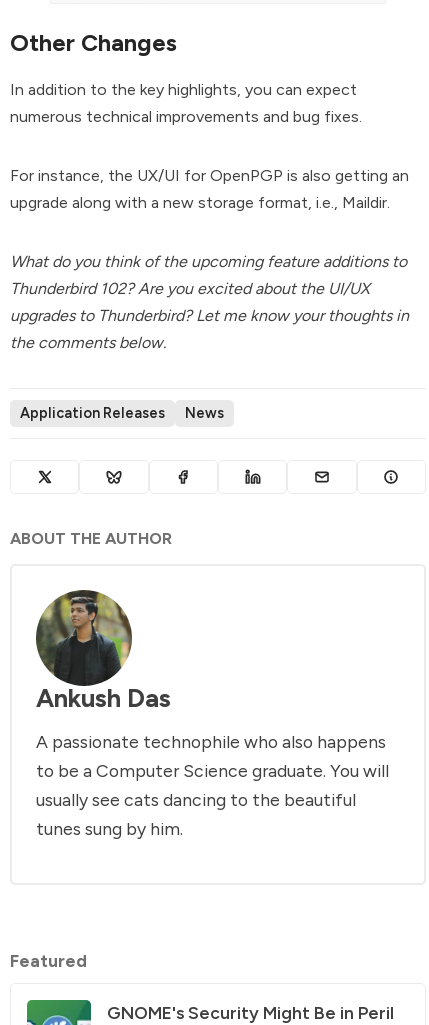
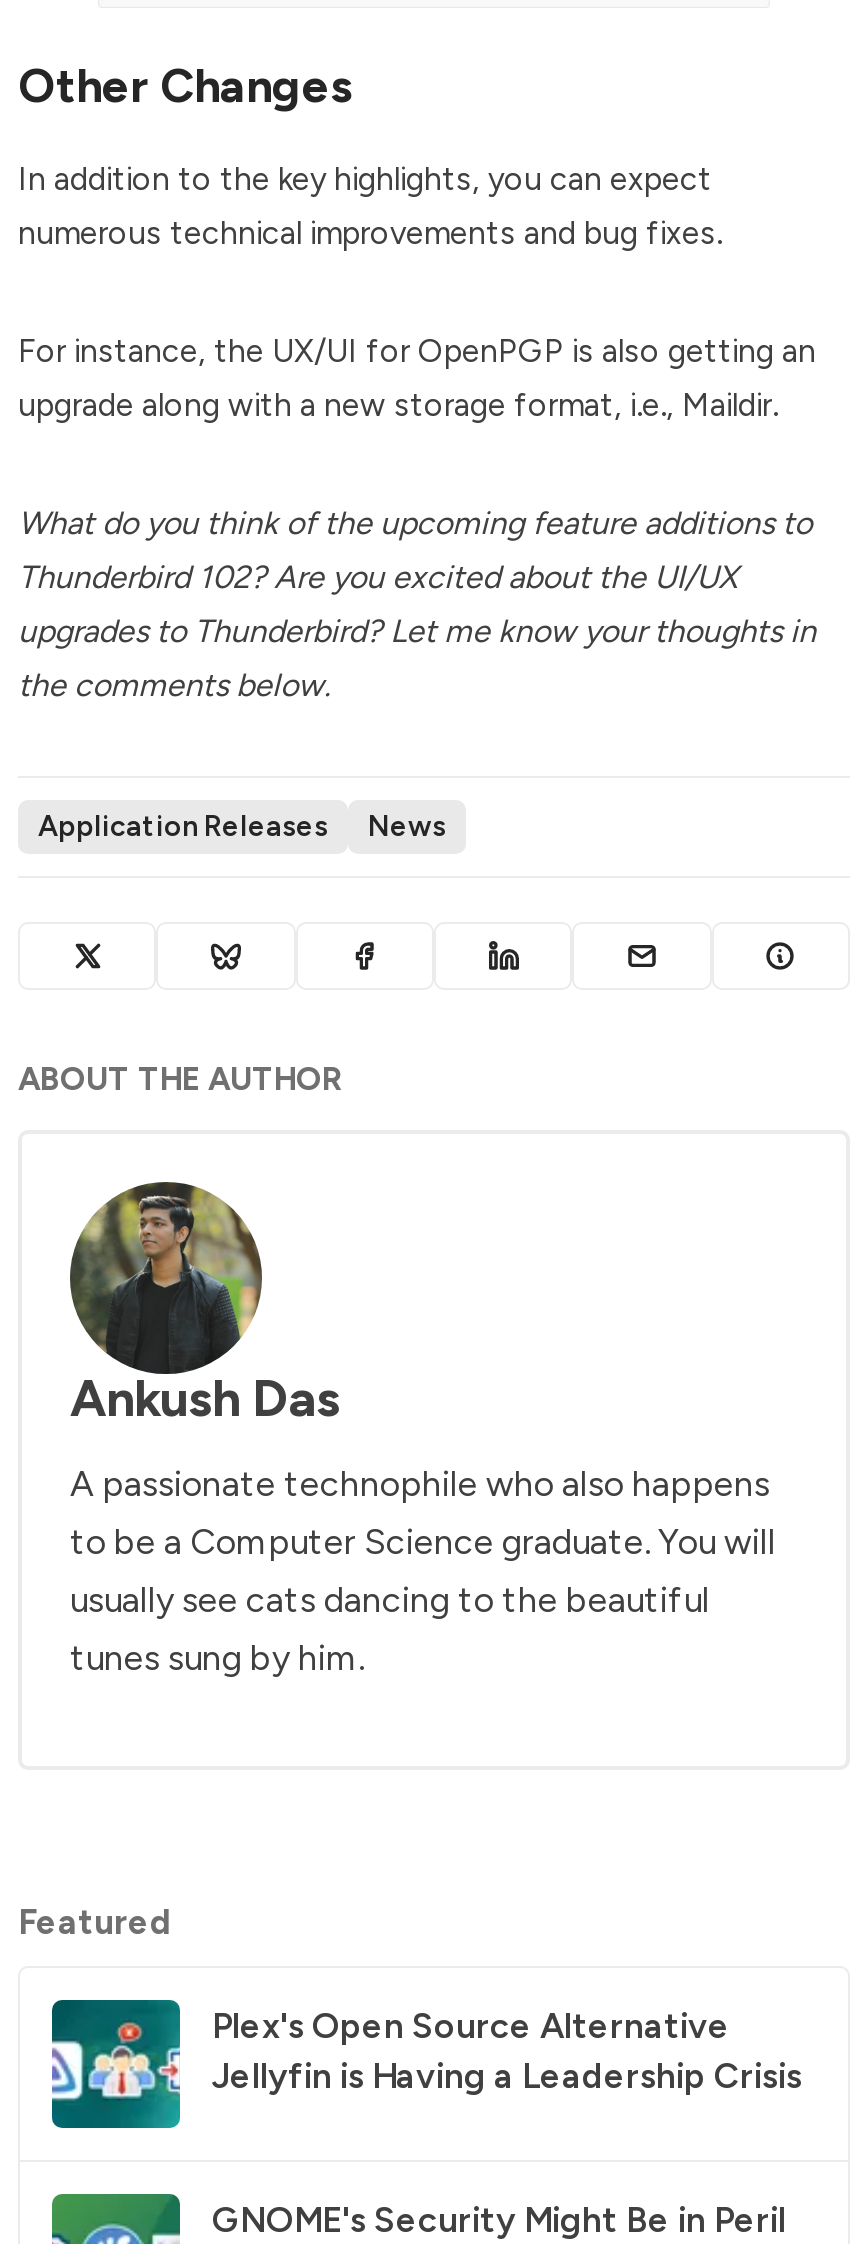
+ [image]
+ Plex's Open Source Alternative
+ Jellyfin is Having a Leadership Crisis
